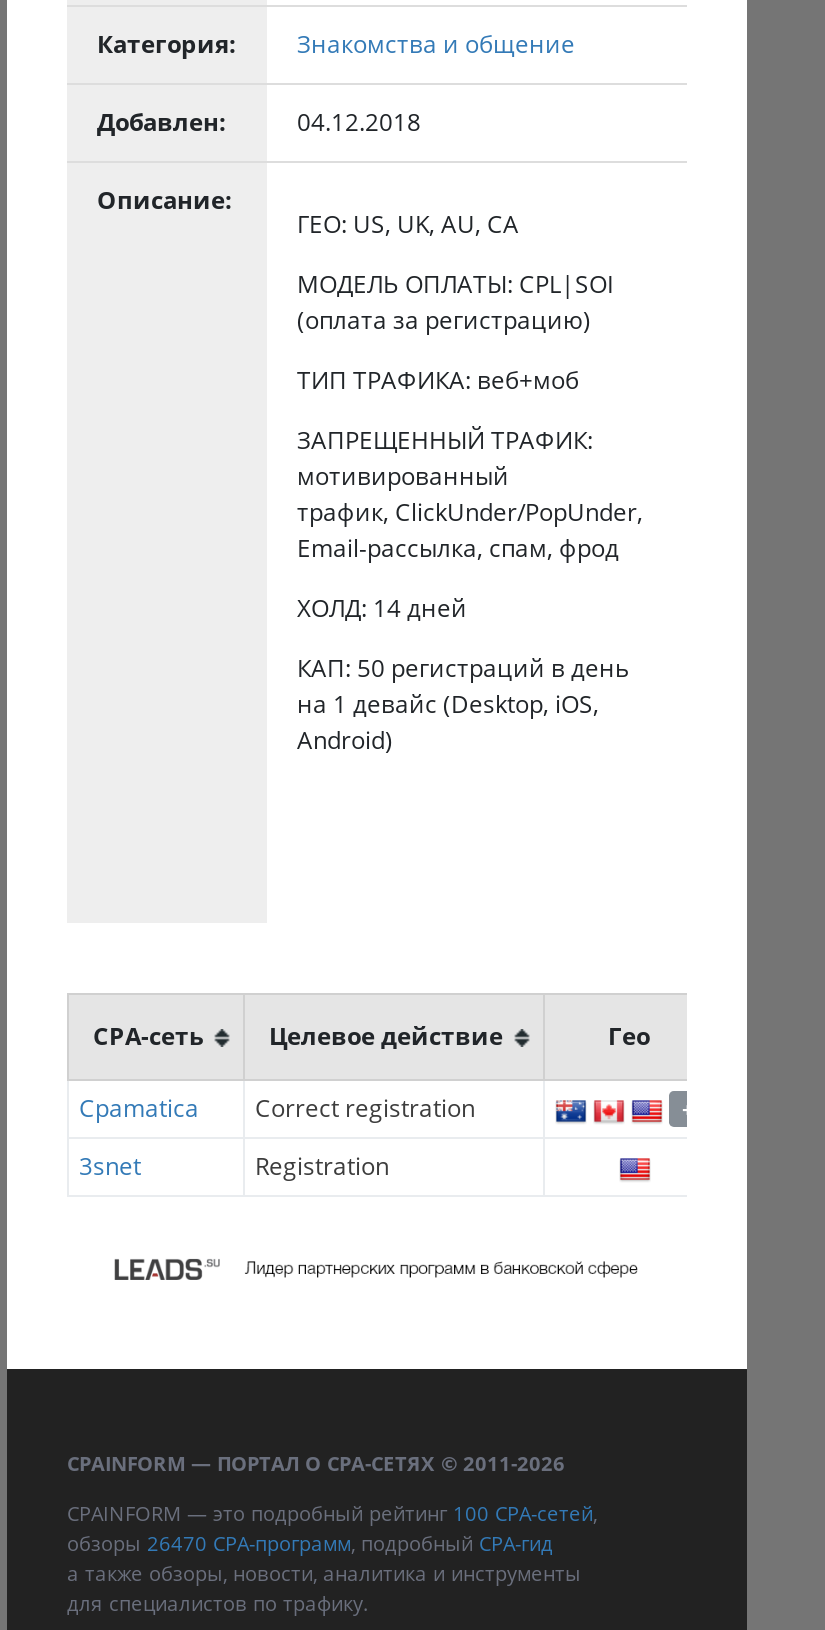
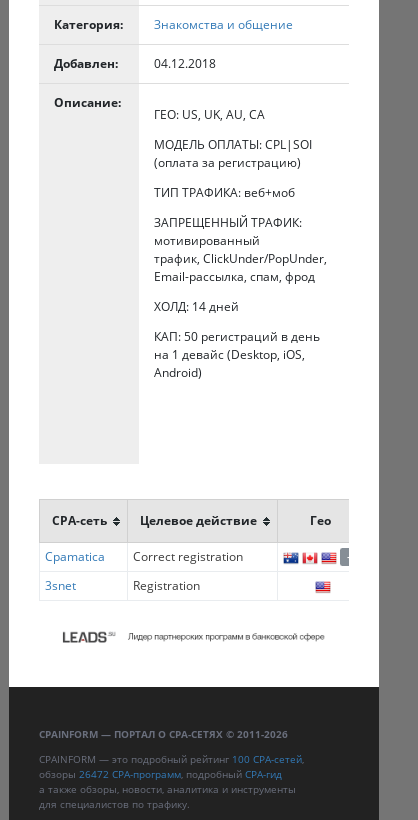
- обзоры 26470 CPA-программ, подробный CPA-гид
+ обзоры 26472 CPA-программ, подробный CPA-гид
